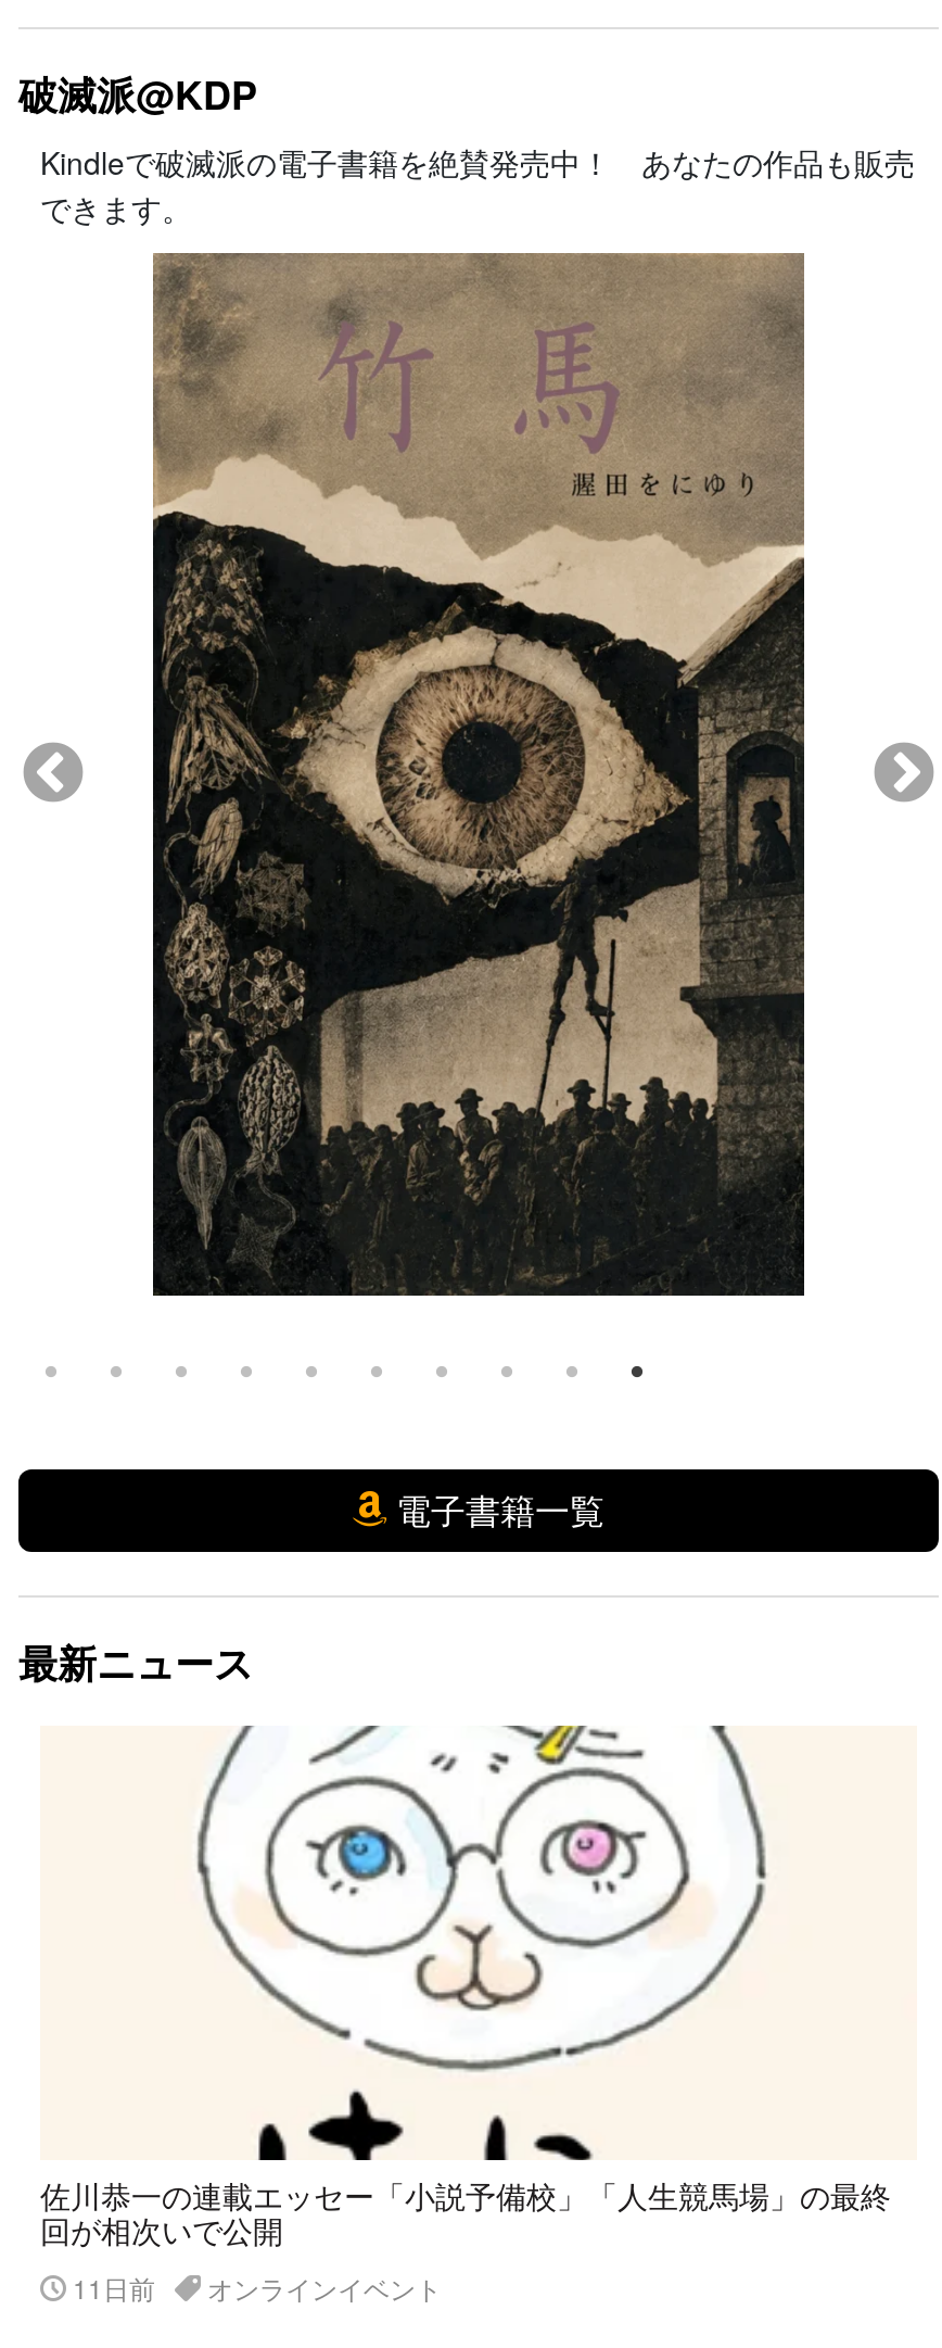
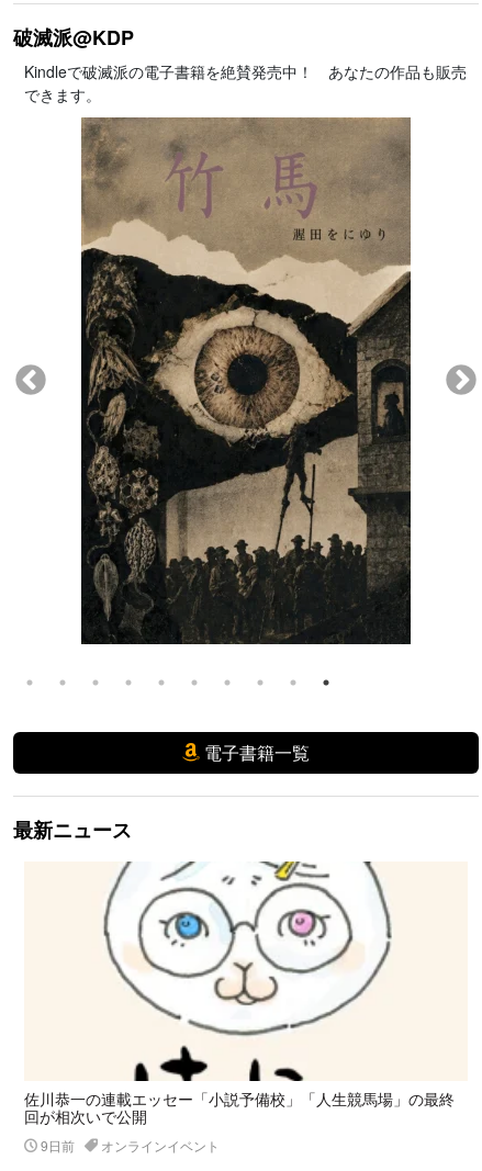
- 11日前 オンラインイベント
+ 9日前 オンラインイベント
